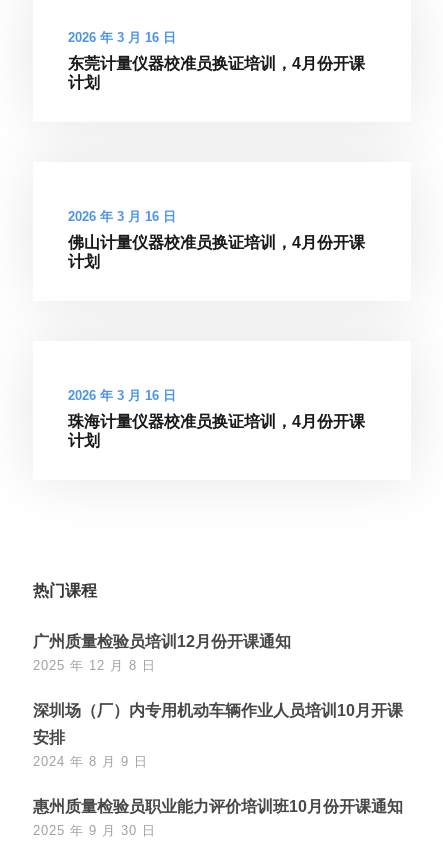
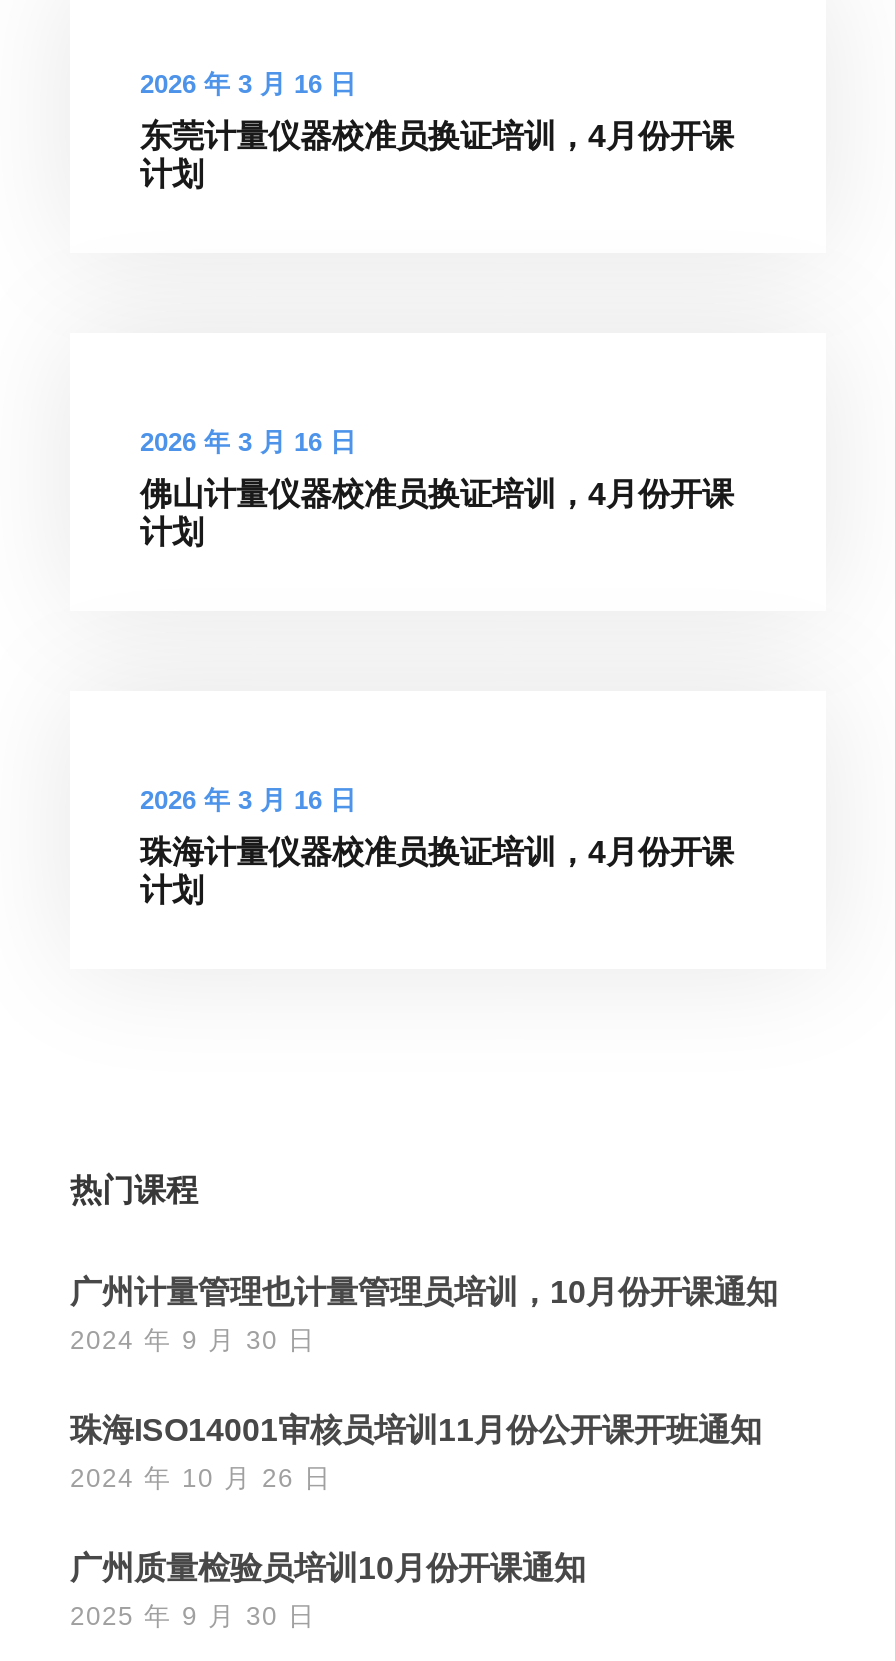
- 广州质量检验员培训12月份开课通知
- 2025 年 12 月 8 日
- 深圳场（厂）内专用机动车辆作业人员培训10月开课
- 安排
- 2024 年 8 月 9 日
- 惠州质量检验员职业能力评价培训班10月份开课通知
+ 广州计量管理也计量管理员培训，10月份开课通知
+ 2024 年 9 月 30 日
+ 珠海ISO14001审核员培训11月份公开课开班通知
+ 2024 年 10 月 26 日
+ 广州质量检验员培训10月份开课通知
